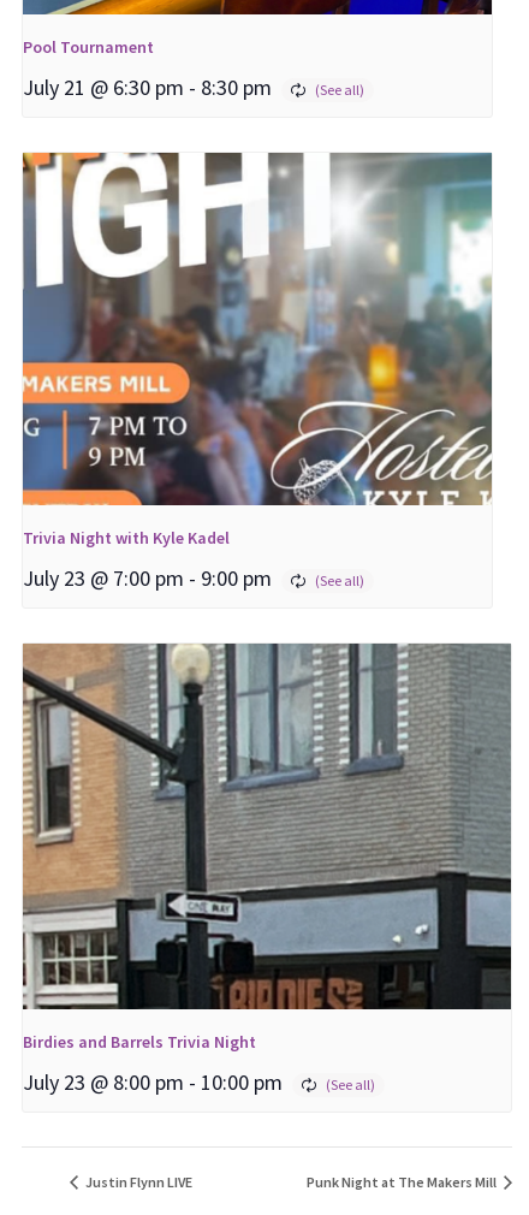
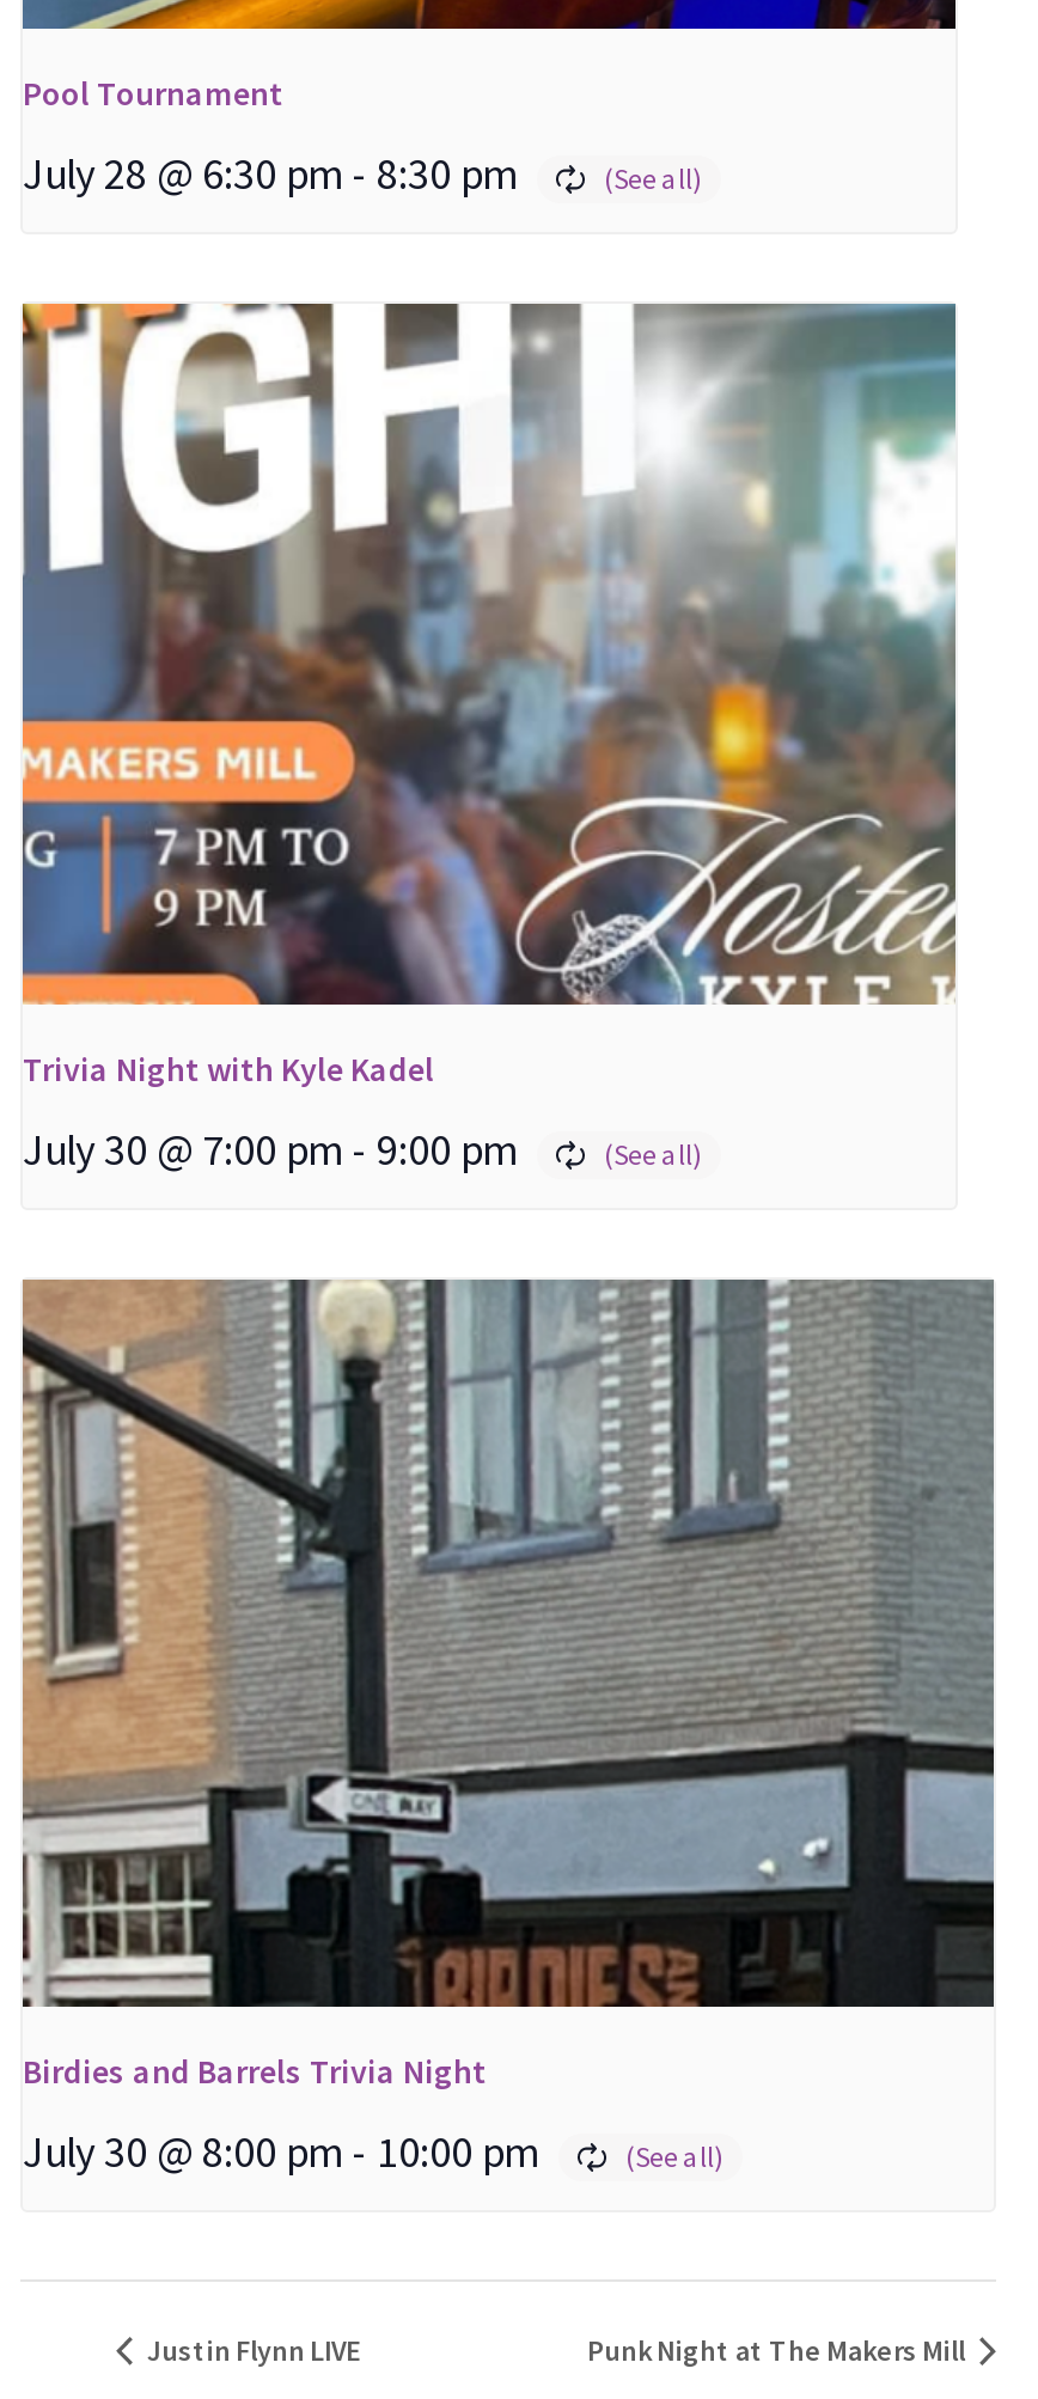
- July 21 @ 6:30 pm - 8:30 pm
+ July 28 @ 6:30 pm - 8:30 pm

- July 23 @ 7:00 pm - 9:00 pm
+ July 30 @ 7:00 pm - 9:00 pm

- July 23 @ 8:00 pm - 10:00 pm
+ July 30 @ 8:00 pm - 10:00 pm
